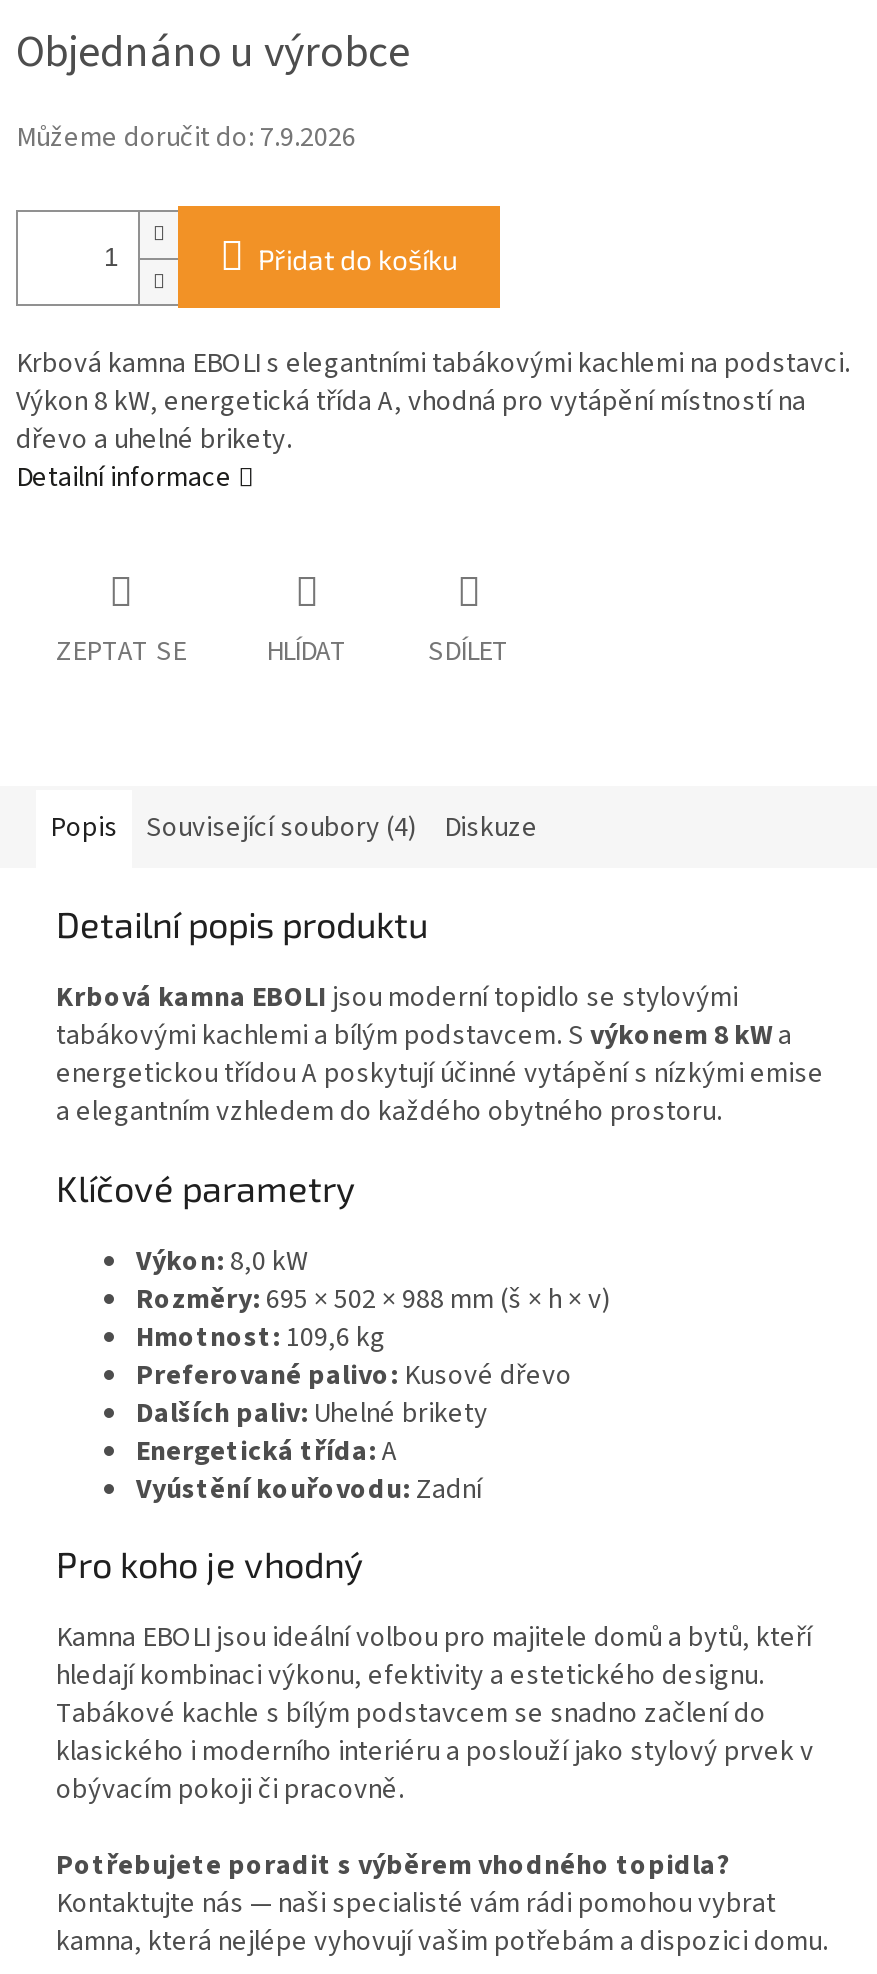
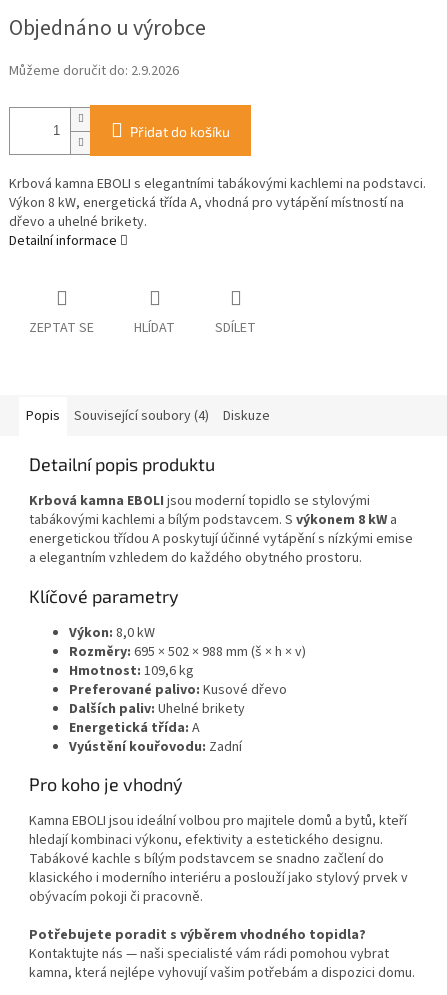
- Můžeme doručit do: 7.9.2026
+ Můžeme doručit do: 2.9.2026
